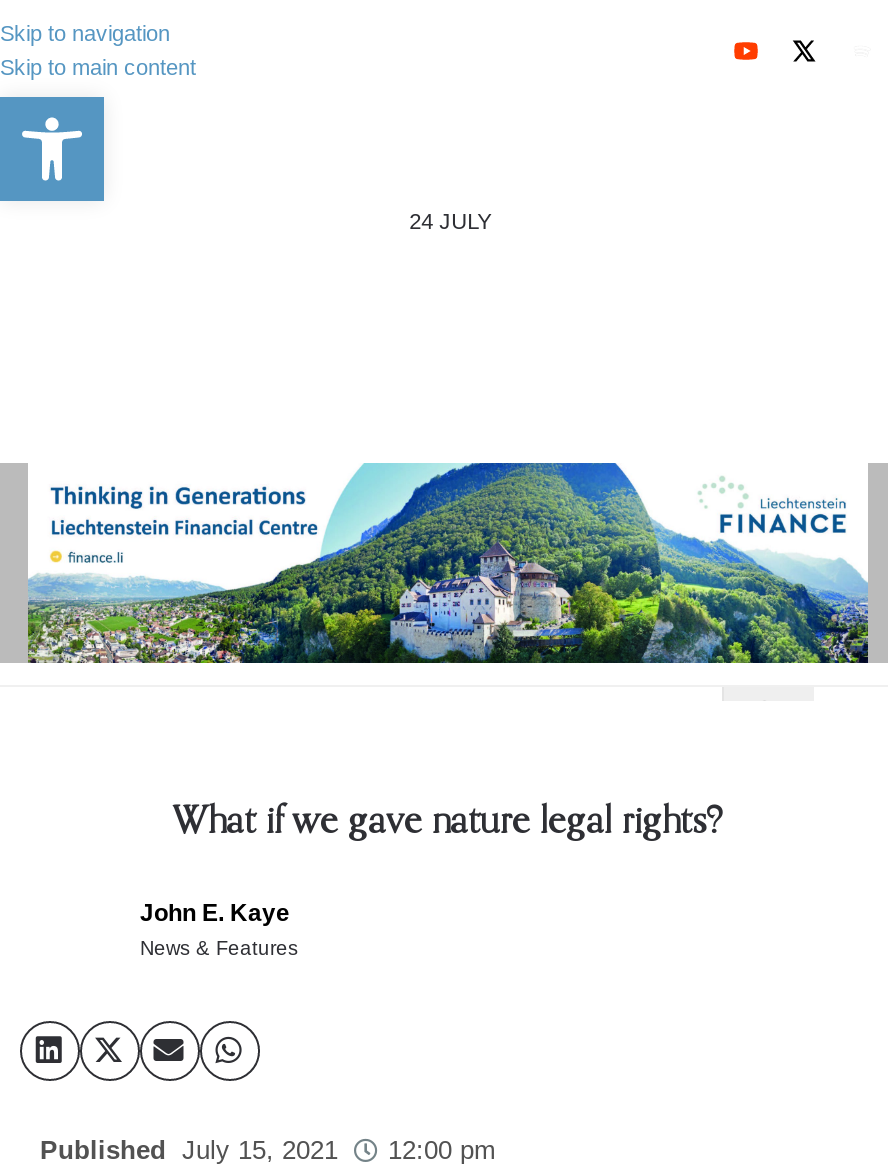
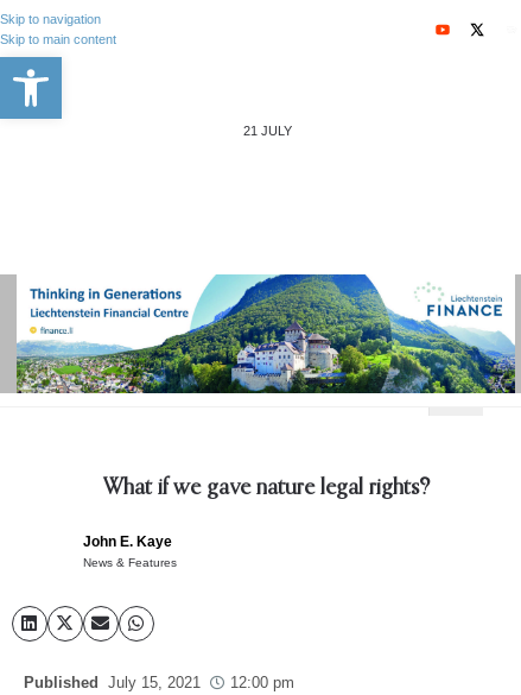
- 24 JULY
+ 21 JULY
